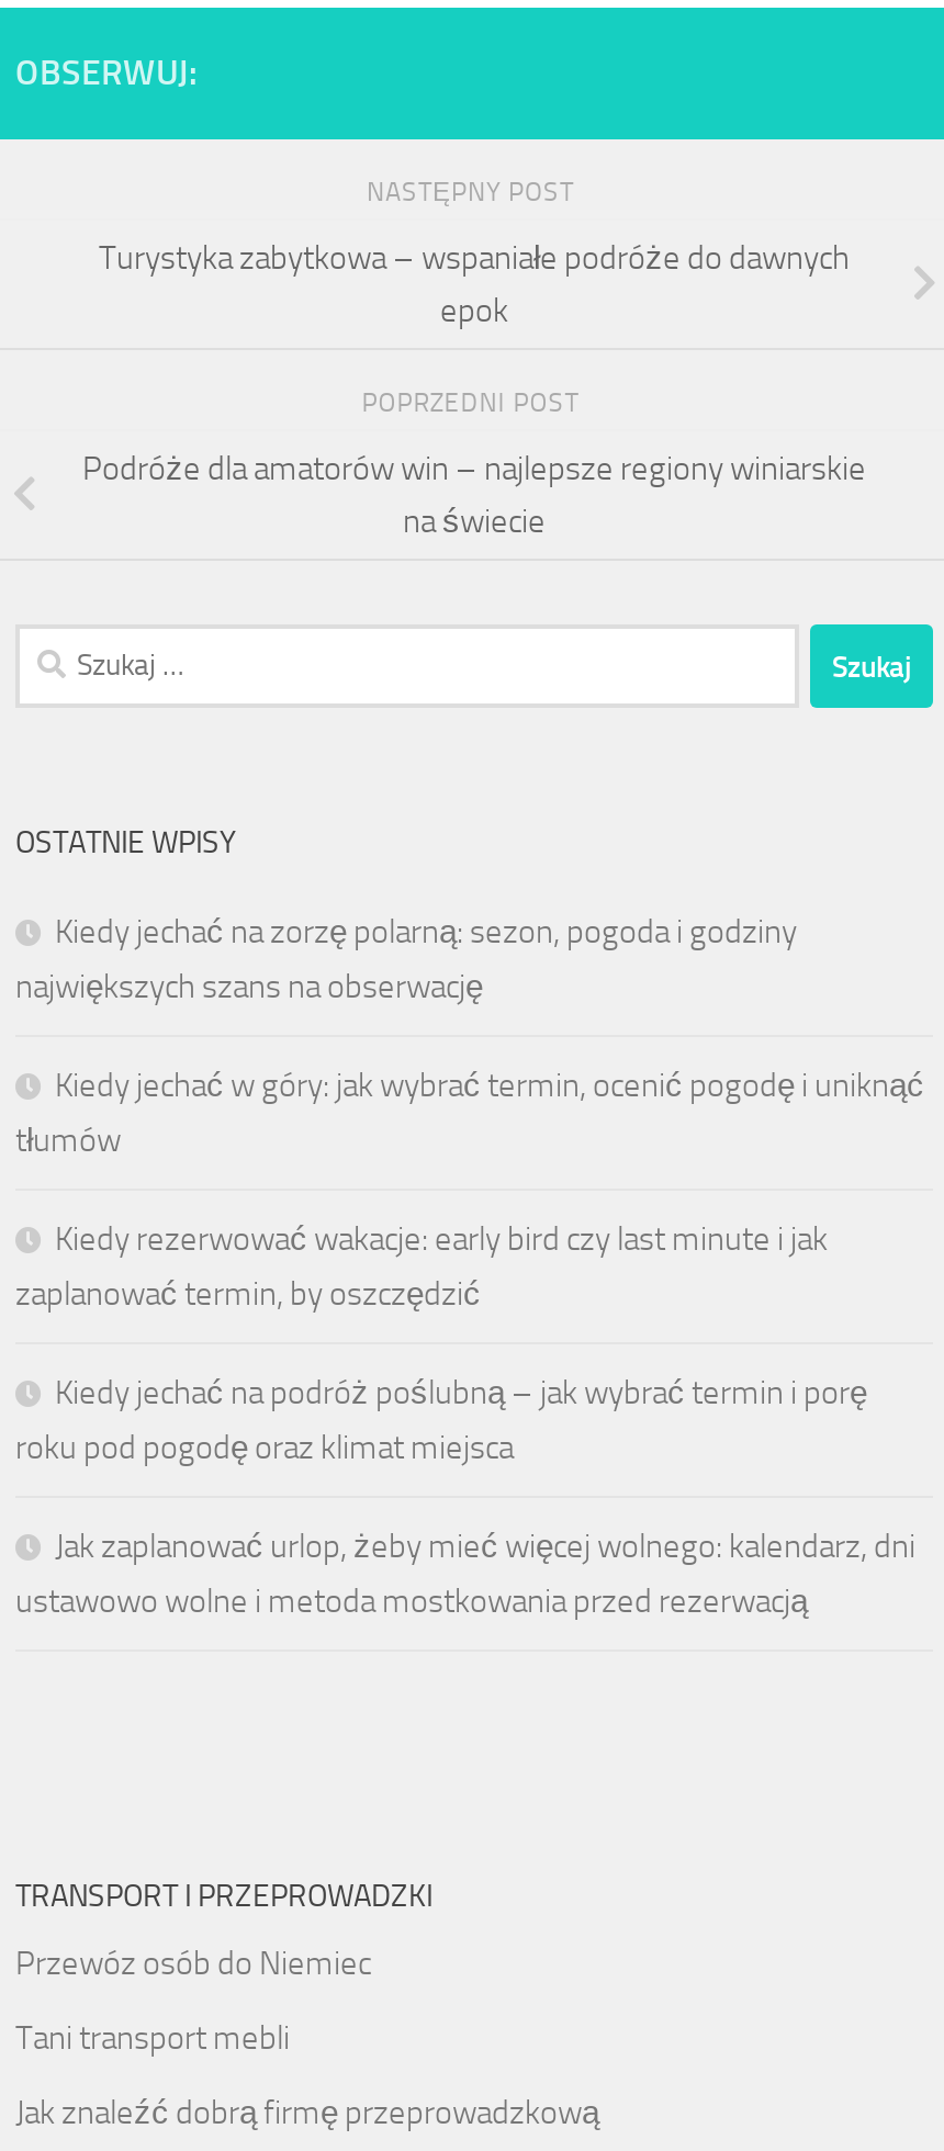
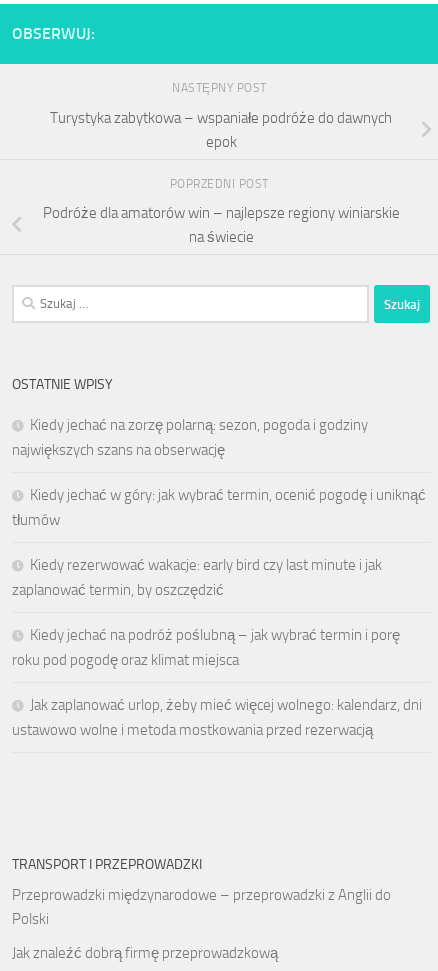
- Przewóz osób do Niemiec
- Tani transport mebli
+ Przeprowadzki międzynarodowe – przeprowadzki z Anglii do
+ Polski
